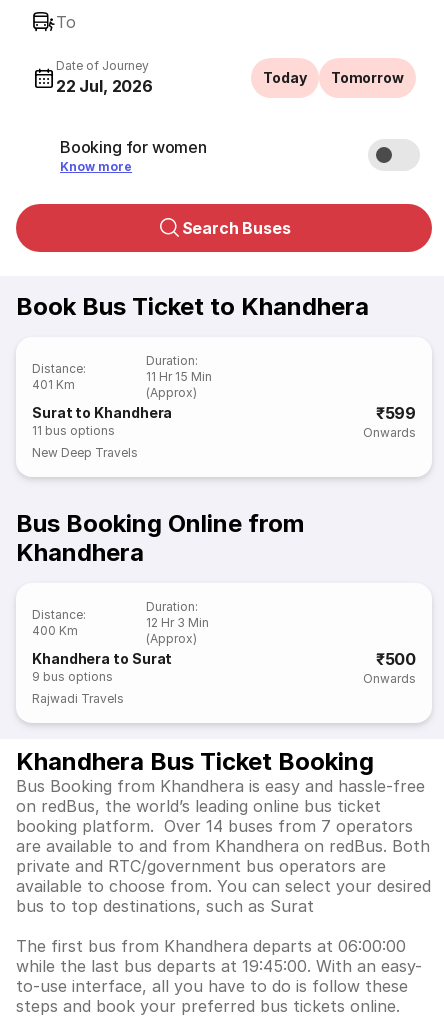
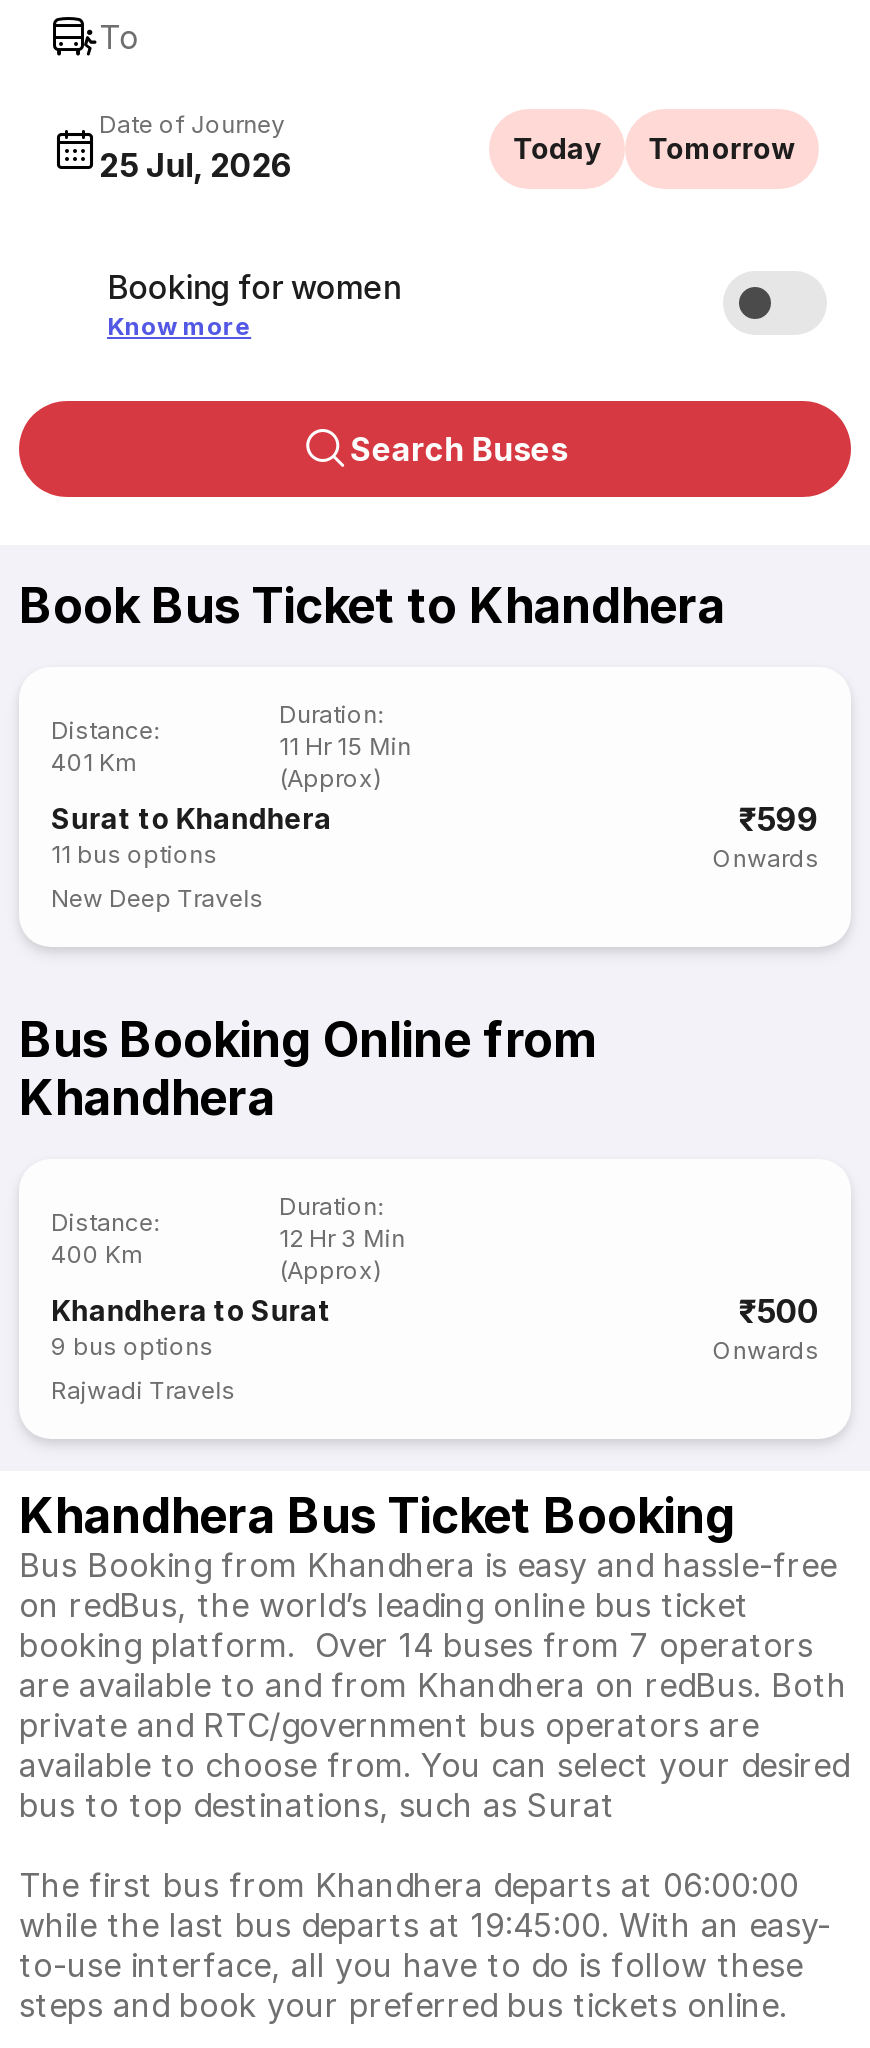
- 22 Jul, 2026
+ 25 Jul, 2026
